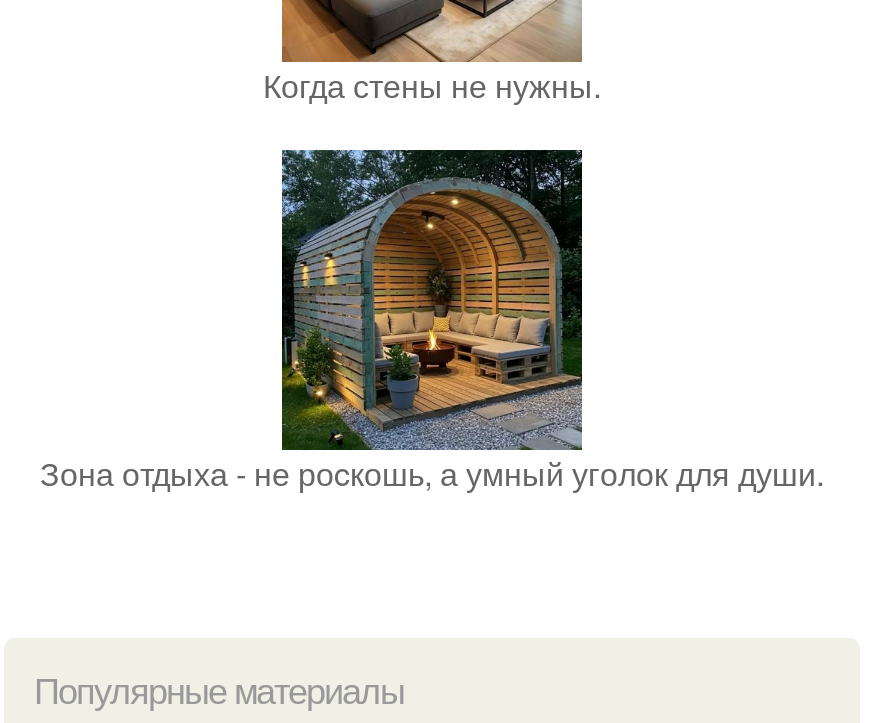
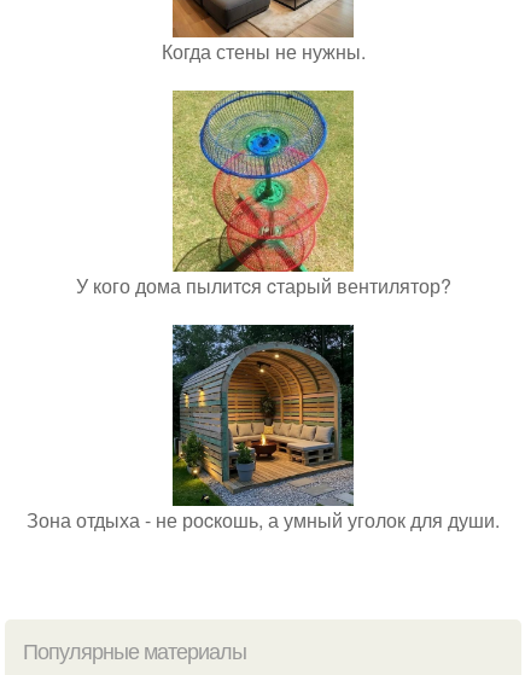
+ [image]
+ У кого дома пылитcя cтарый вентилятор?
